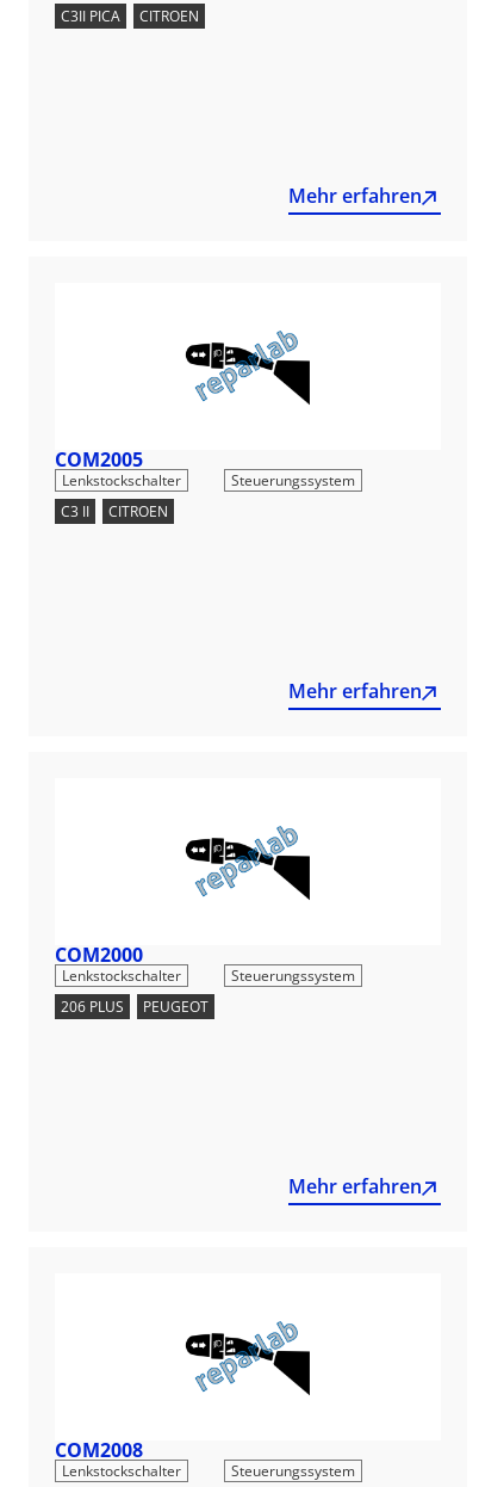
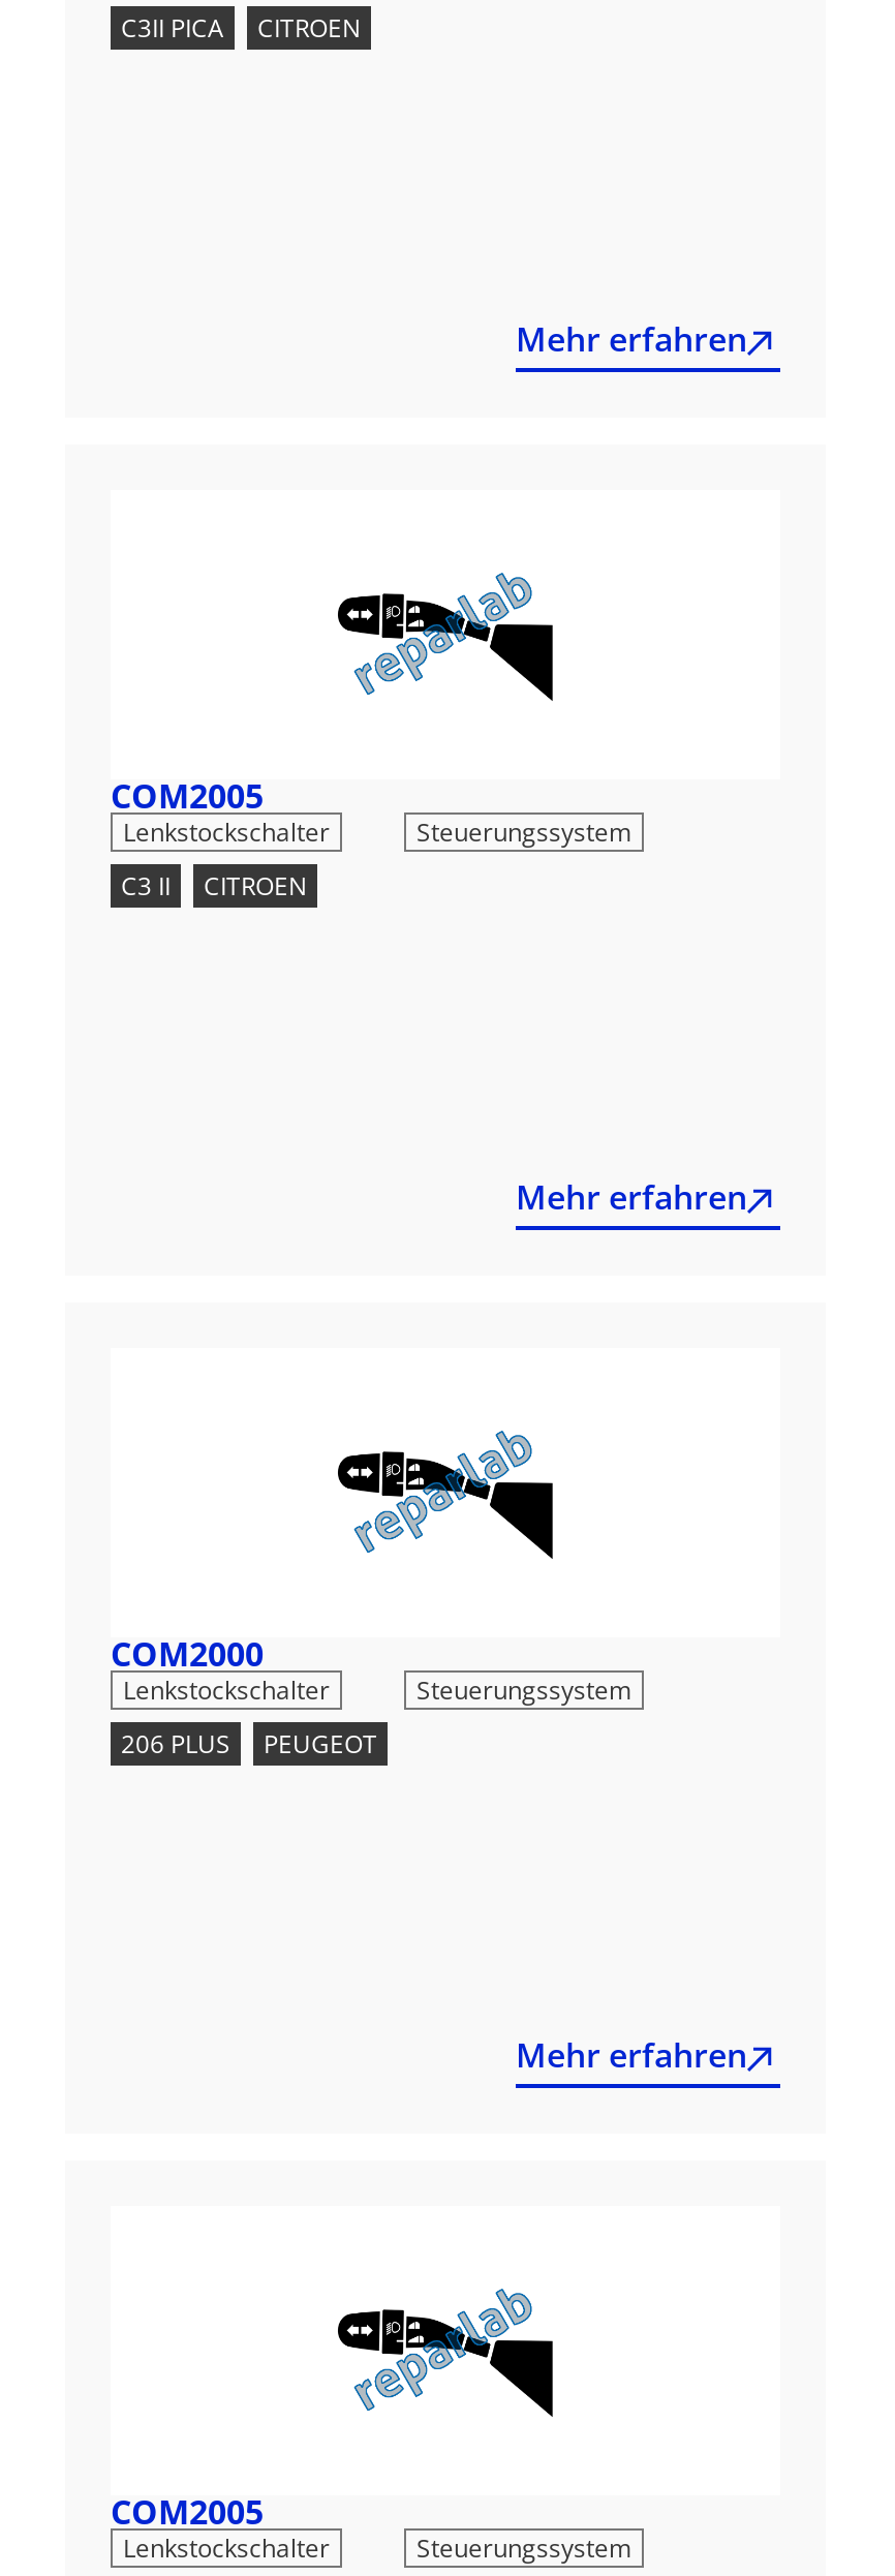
- COM2008
+ COM2005
